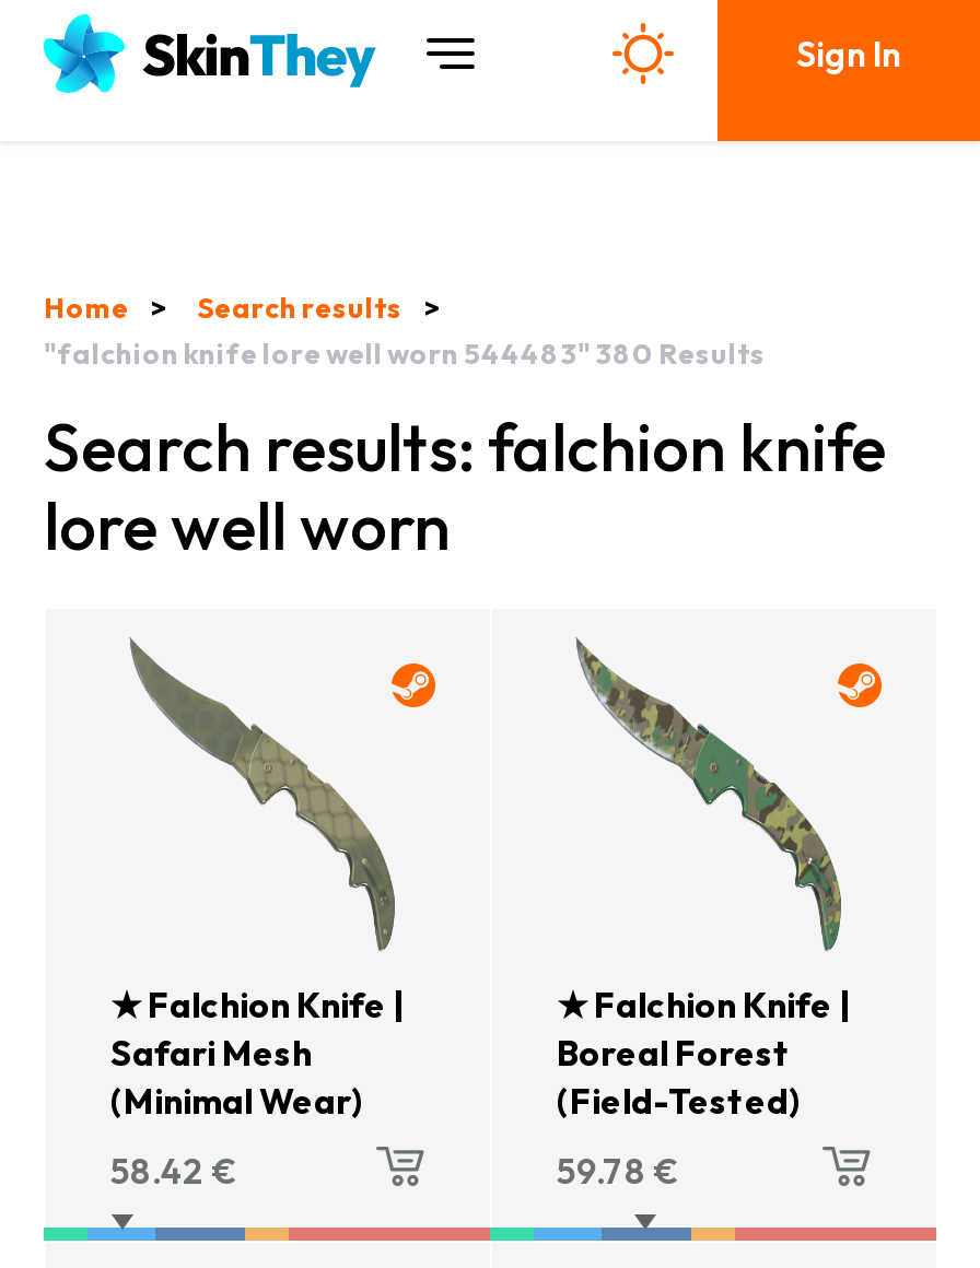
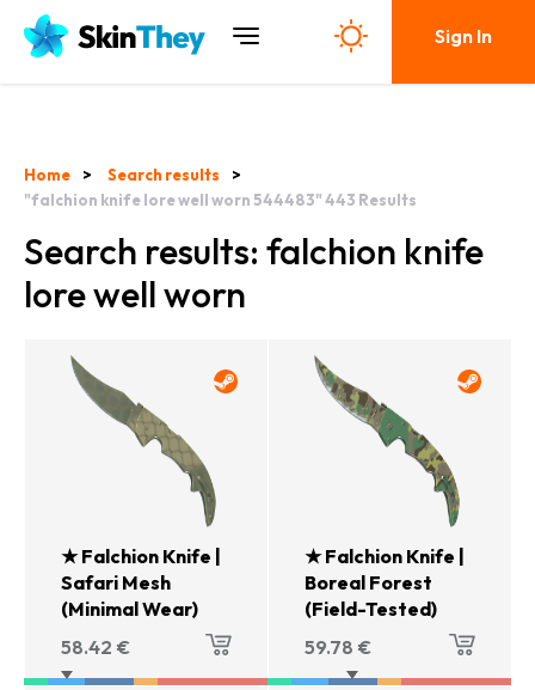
- "falchion knife lore well worn 544483" 380 Results
+ "falchion knife lore well worn 544483" 443 Results
